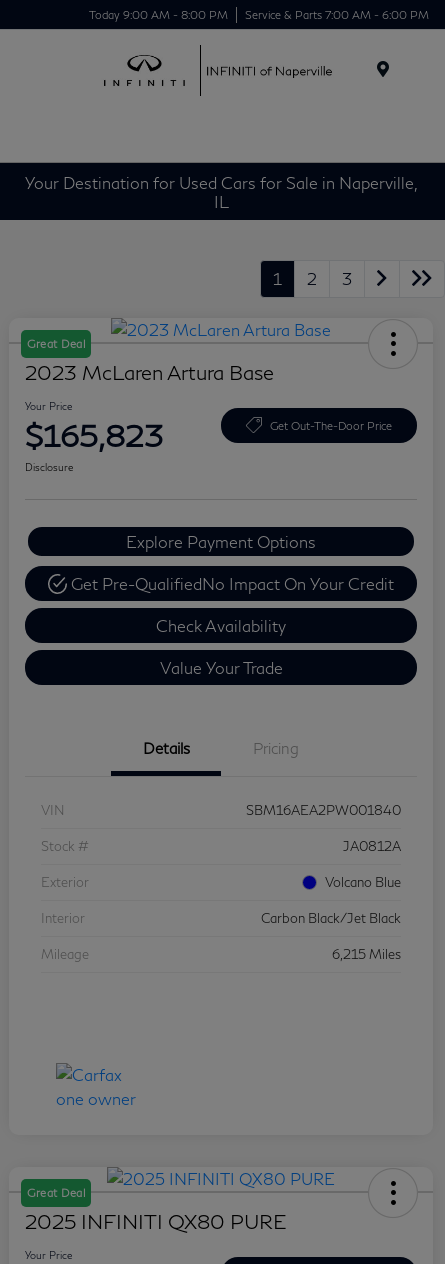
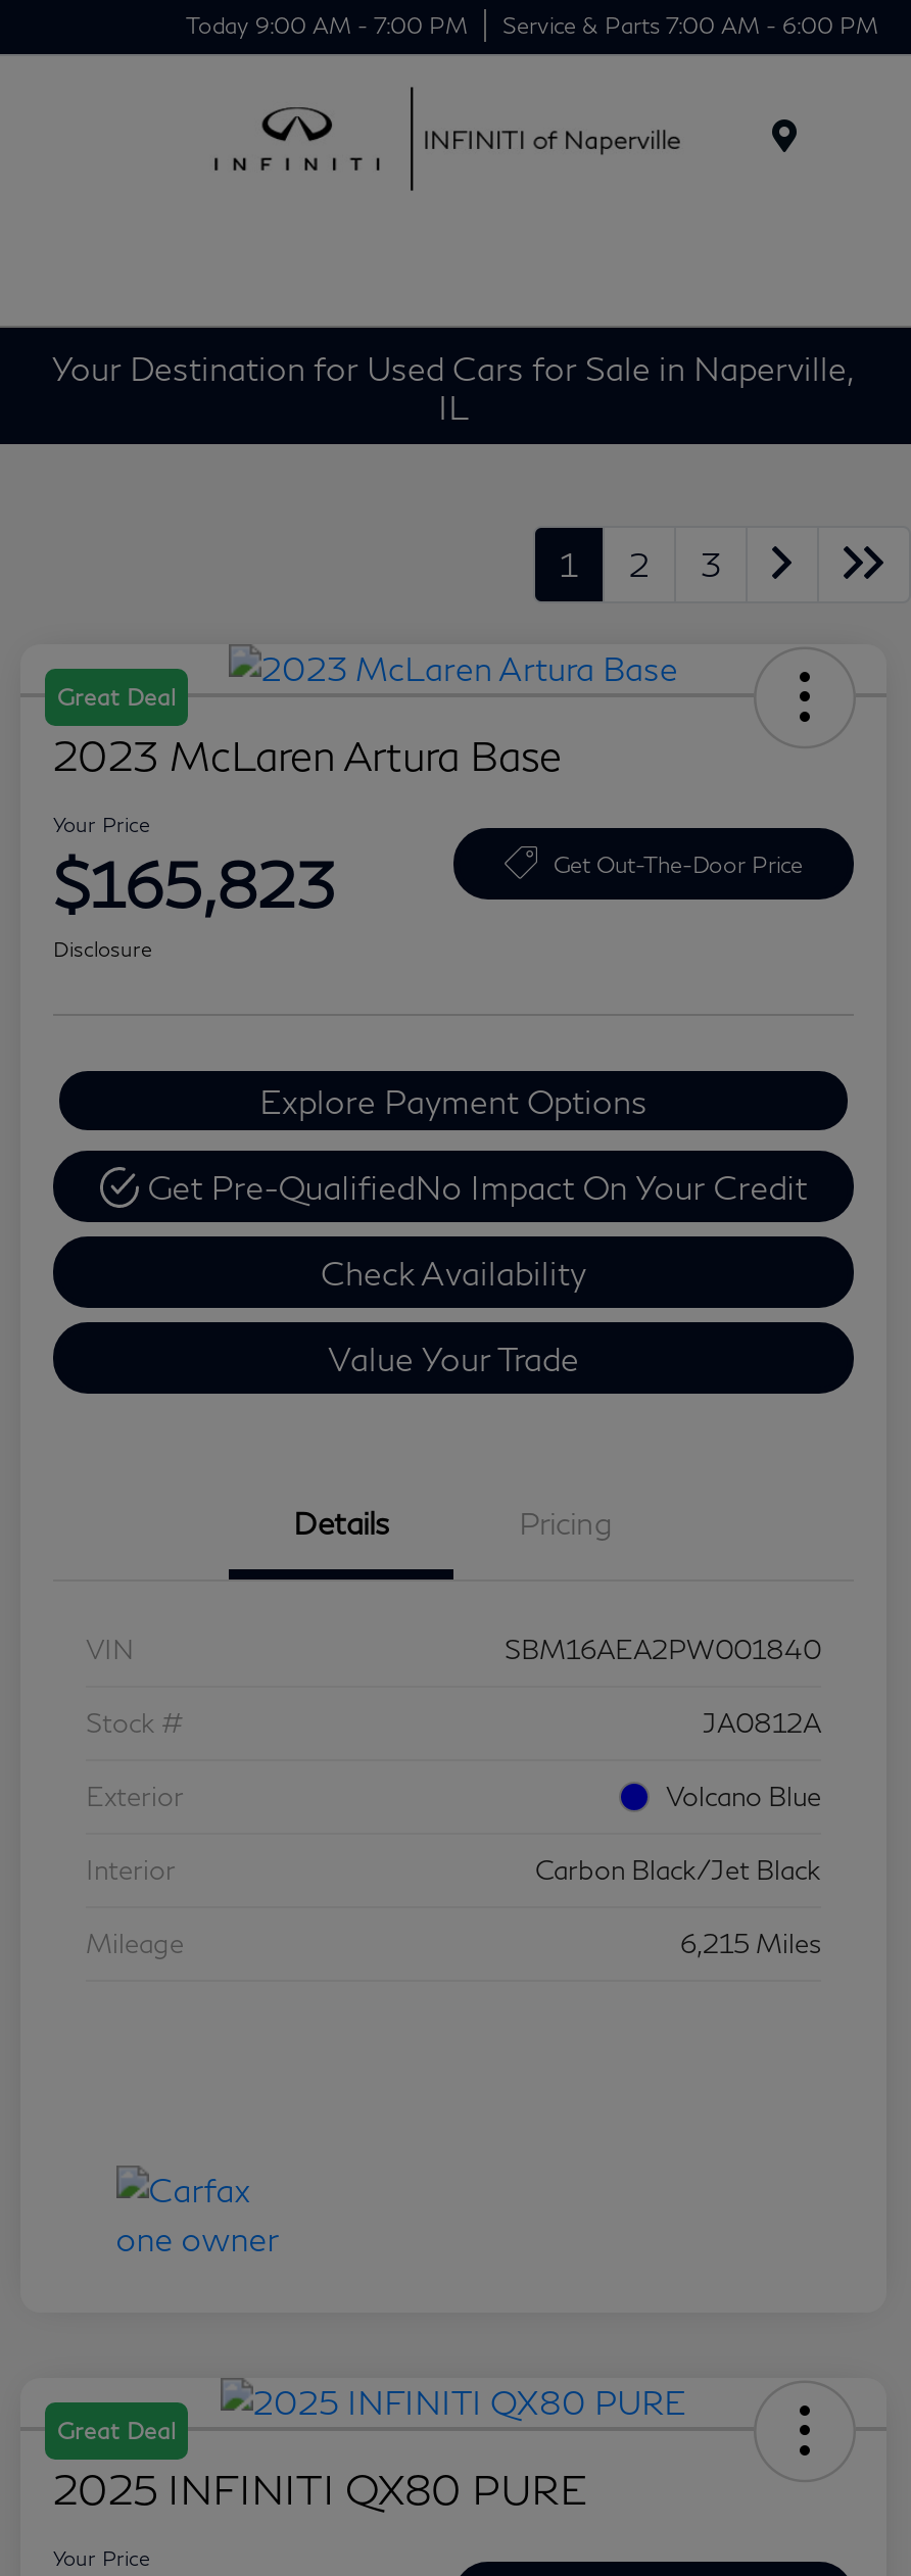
- Today 9:00 AM - 8:00 PM Service & Parts 7:00 AM - 6:00 PM
+ Today 9:00 AM - 7:00 PM Service & Parts 7:00 AM - 6:00 PM
